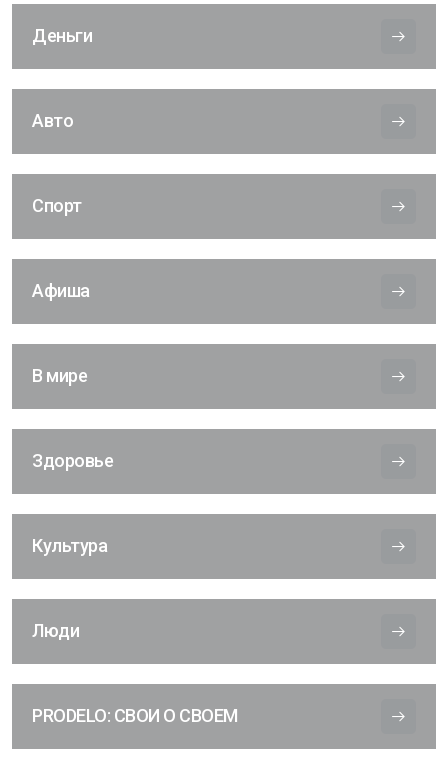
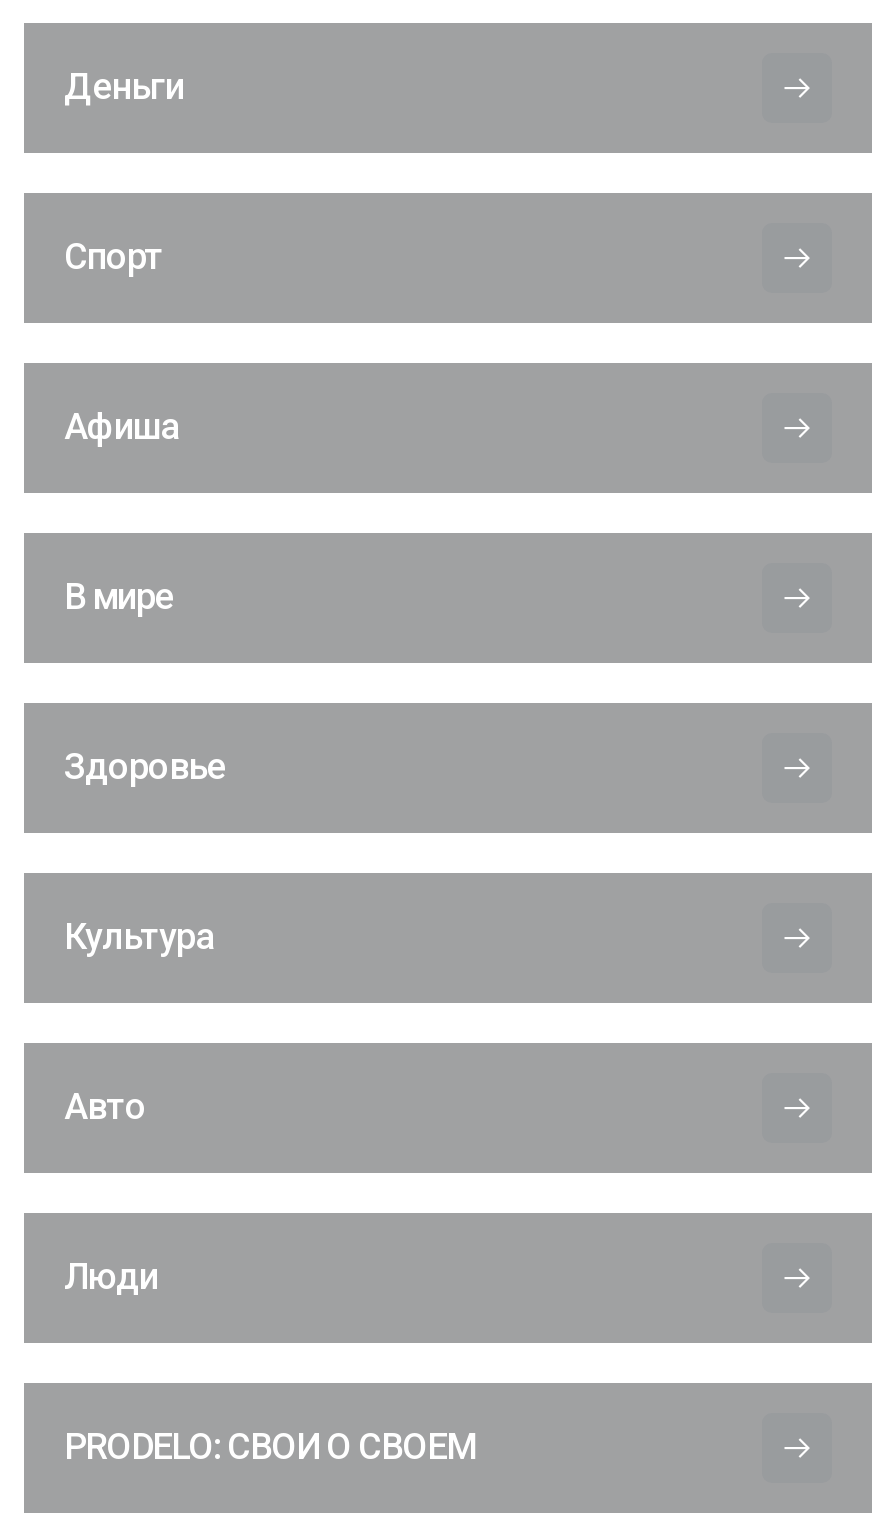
moved down: Авто

moved up: Спорт | Афиша | В мире | Здоровье | Культура
